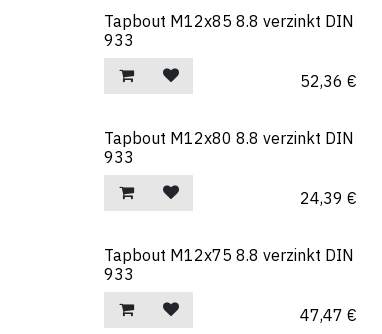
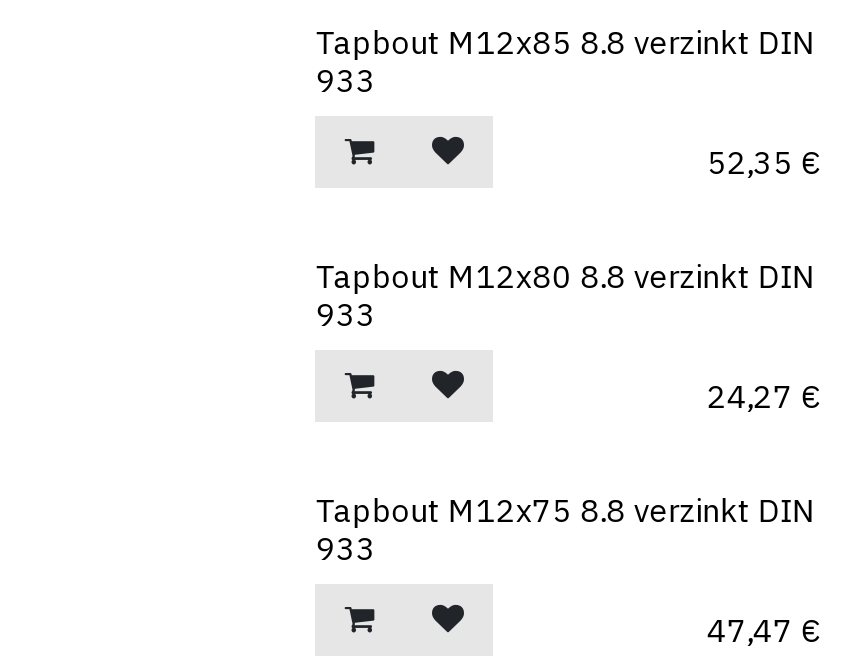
- 52,36 €
+ 52,35 €

- 24,39 €
+ 24,27 €
